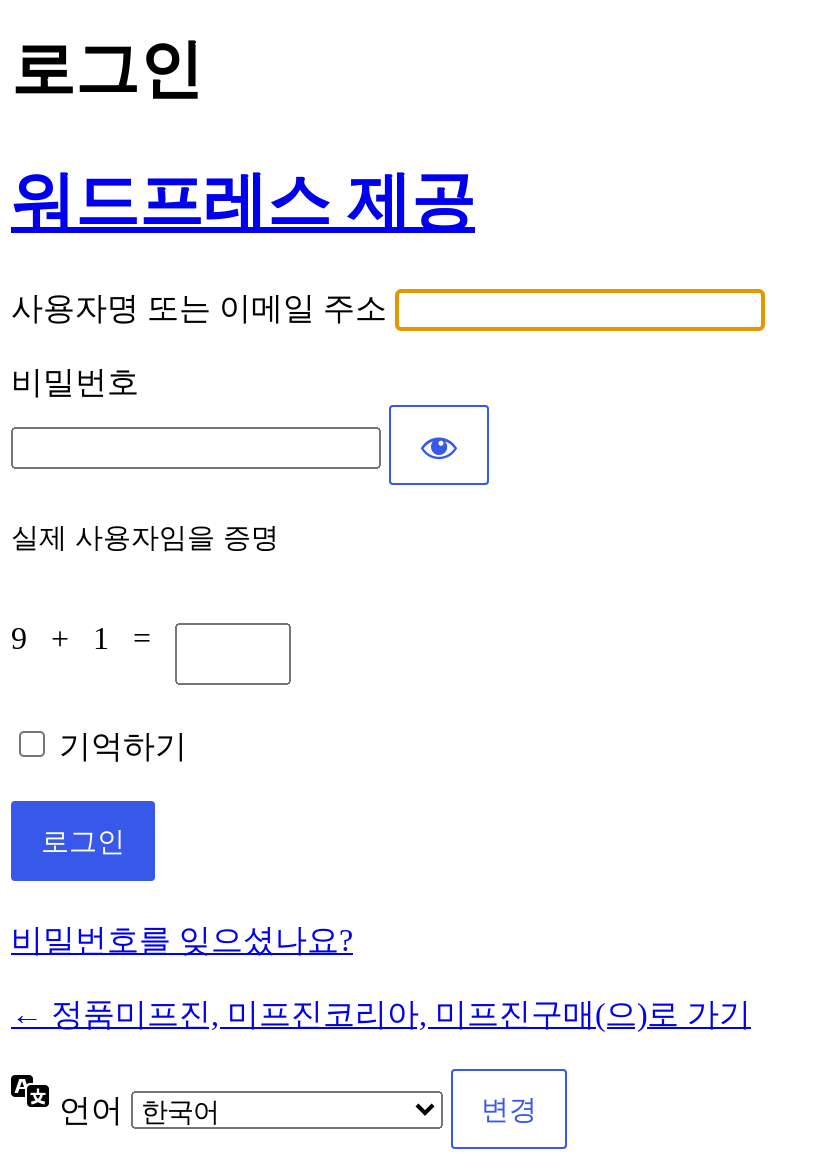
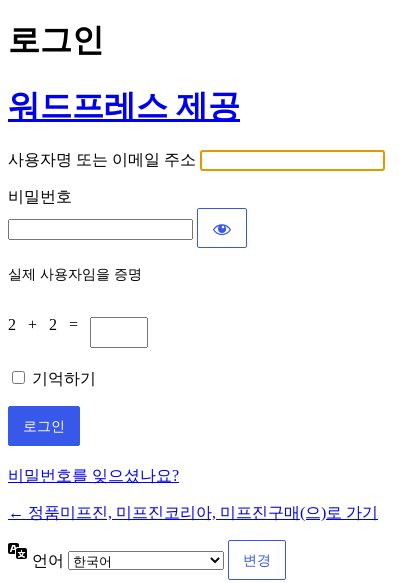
- 9 + 1 =
+ 2 + 2 =
